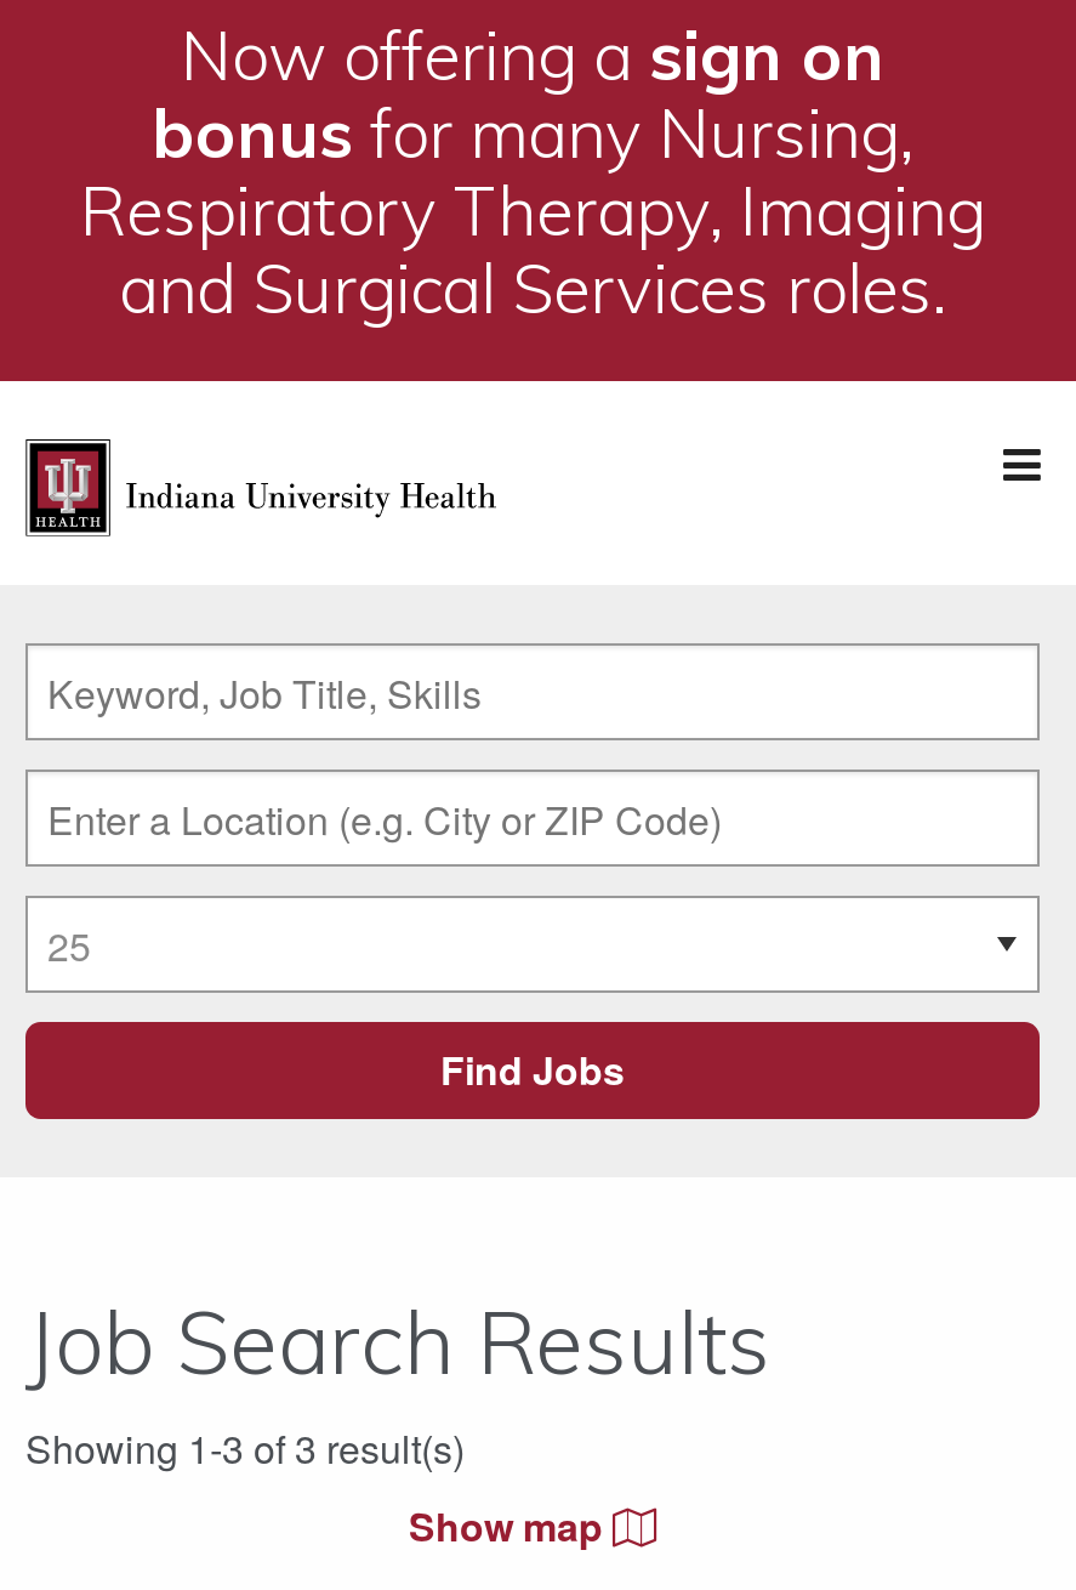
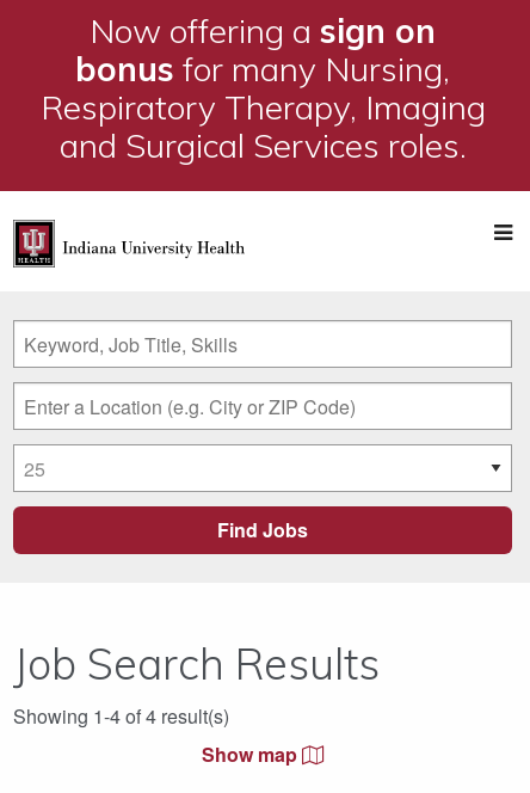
- Showing 1-3 of 3 result(s)
+ Showing 1-4 of 4 result(s)
